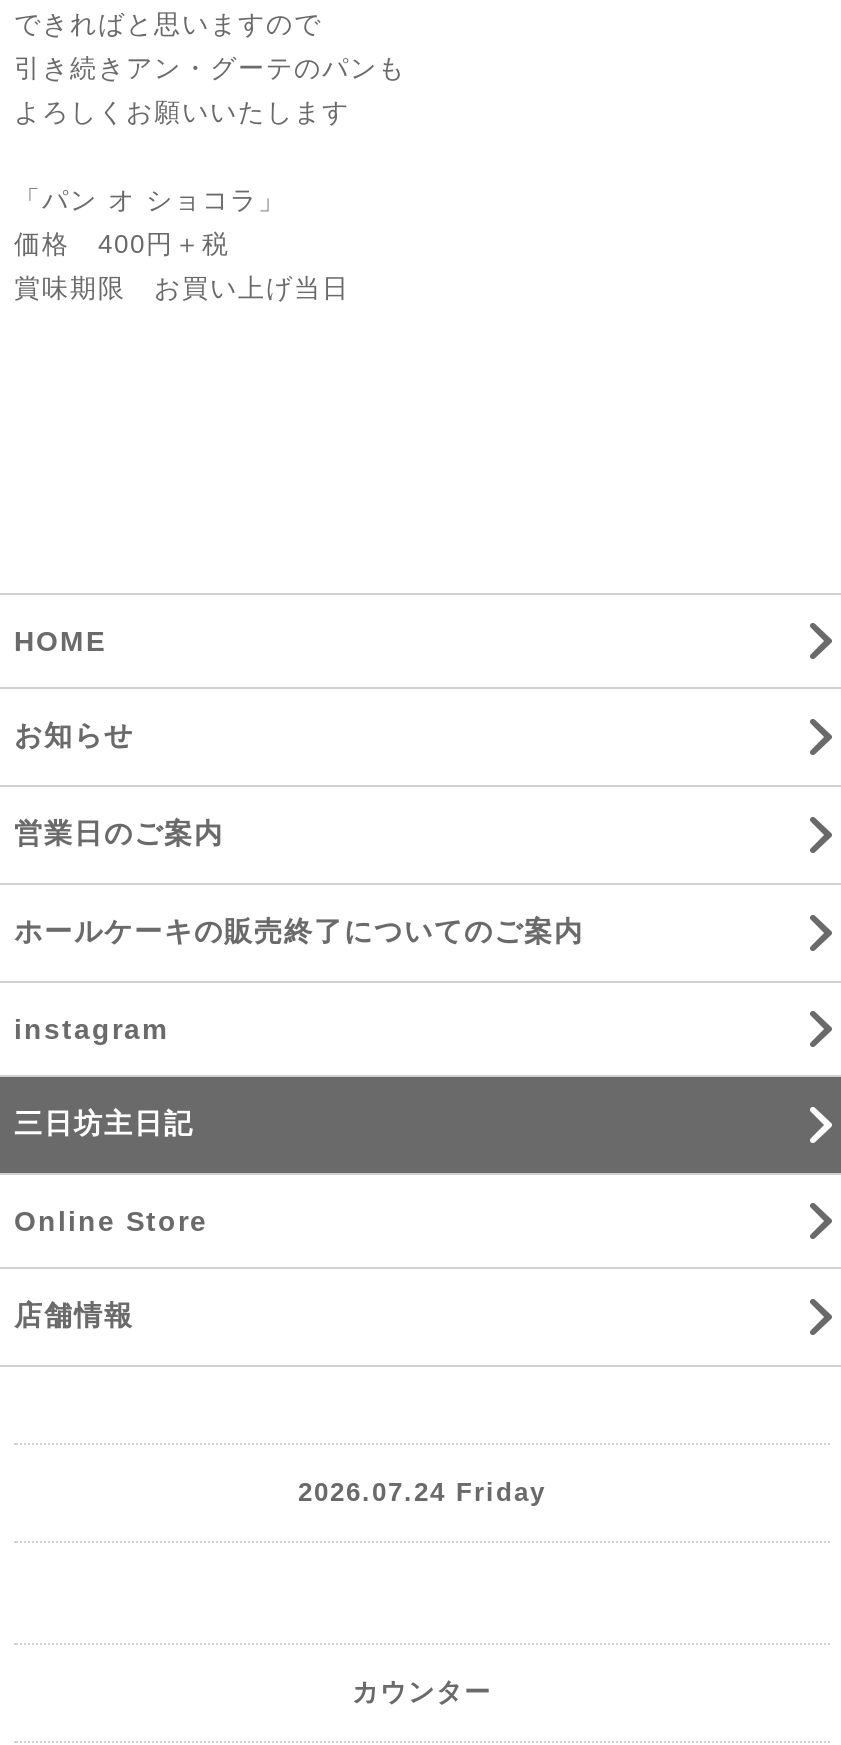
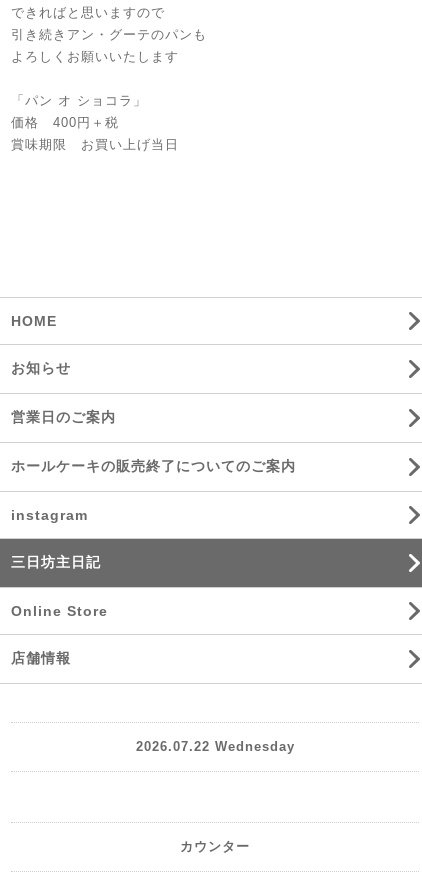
- 2026.07.24 Friday
+ 2026.07.22 Wednesday
